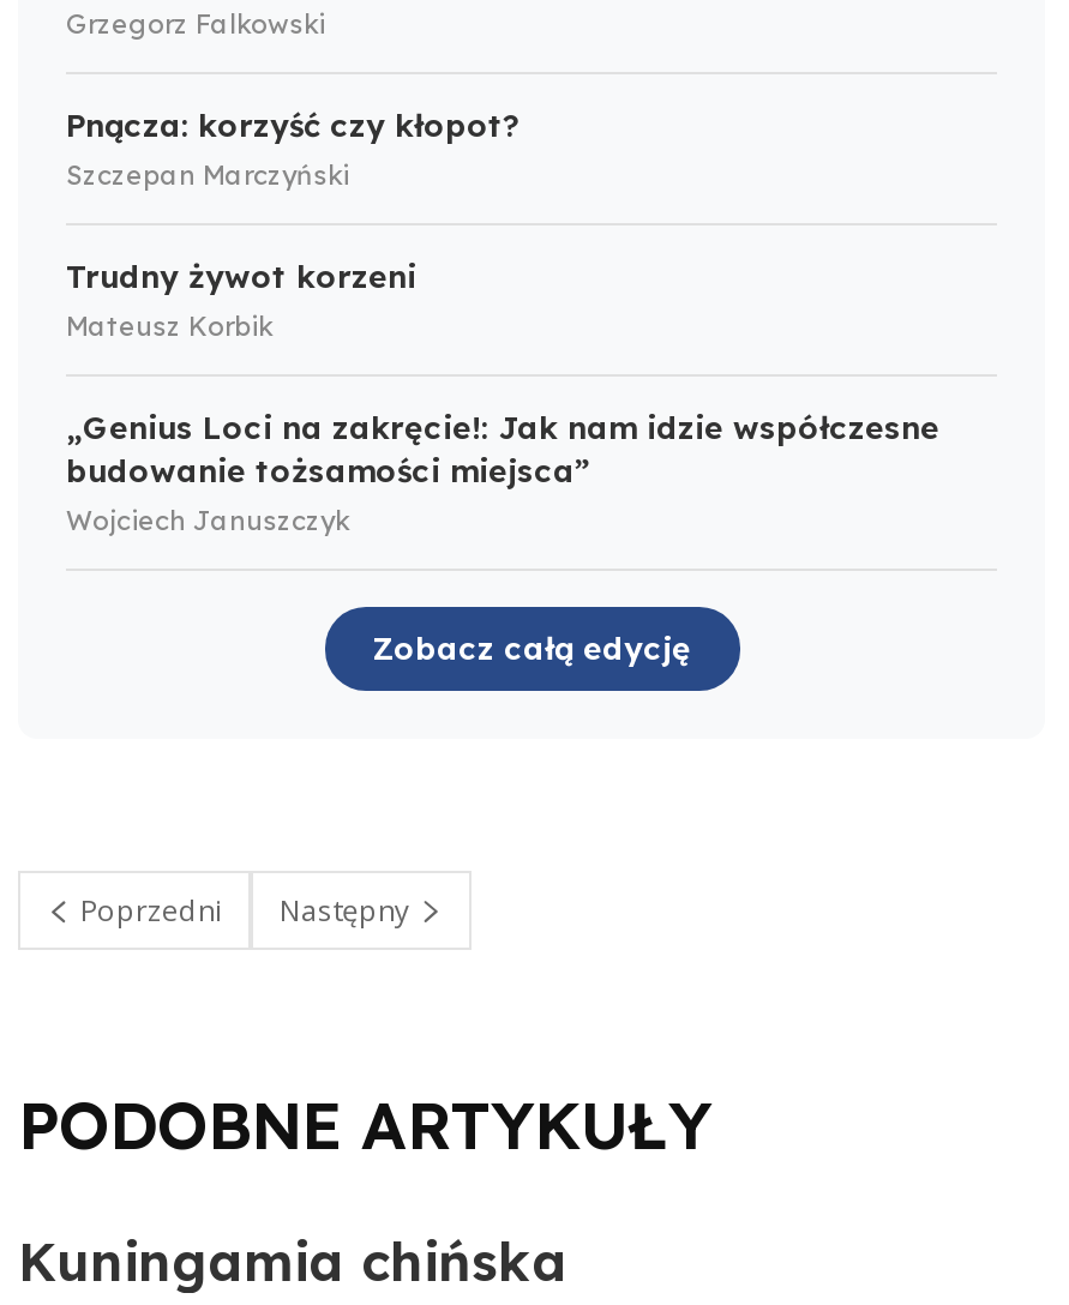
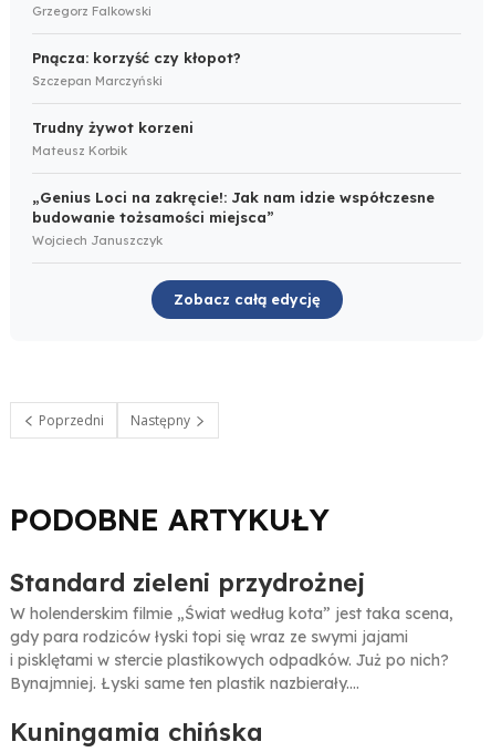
+ Standard zieleni przydrożnej
+ W holenderskim filmie „Świat według kota” jest taka scena,
+ gdy para rodziców łyski topi się wraz ze swymi jajami
+ i pisklętami w stercie plastikowych odpadków. Już po nich?
+ Bynajmniej. Łyski same ten plastik nazbierały.…
